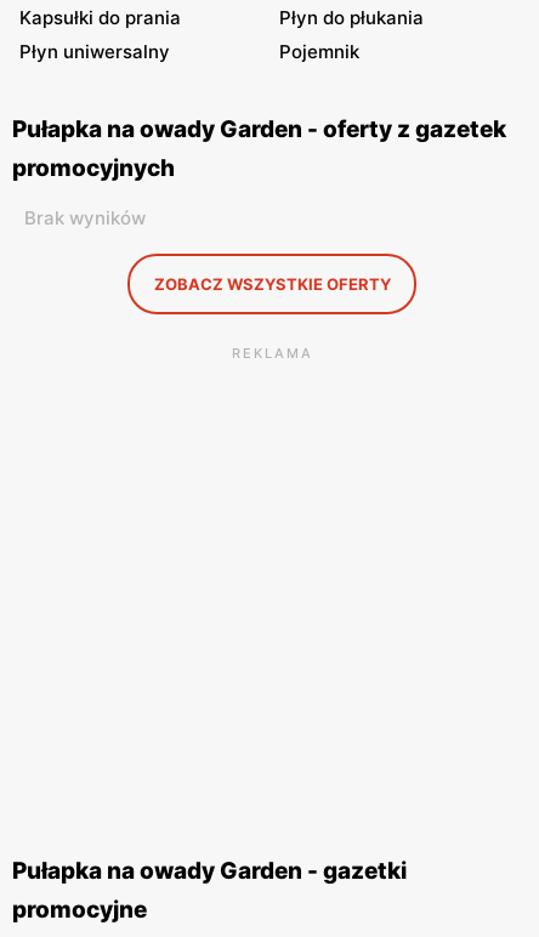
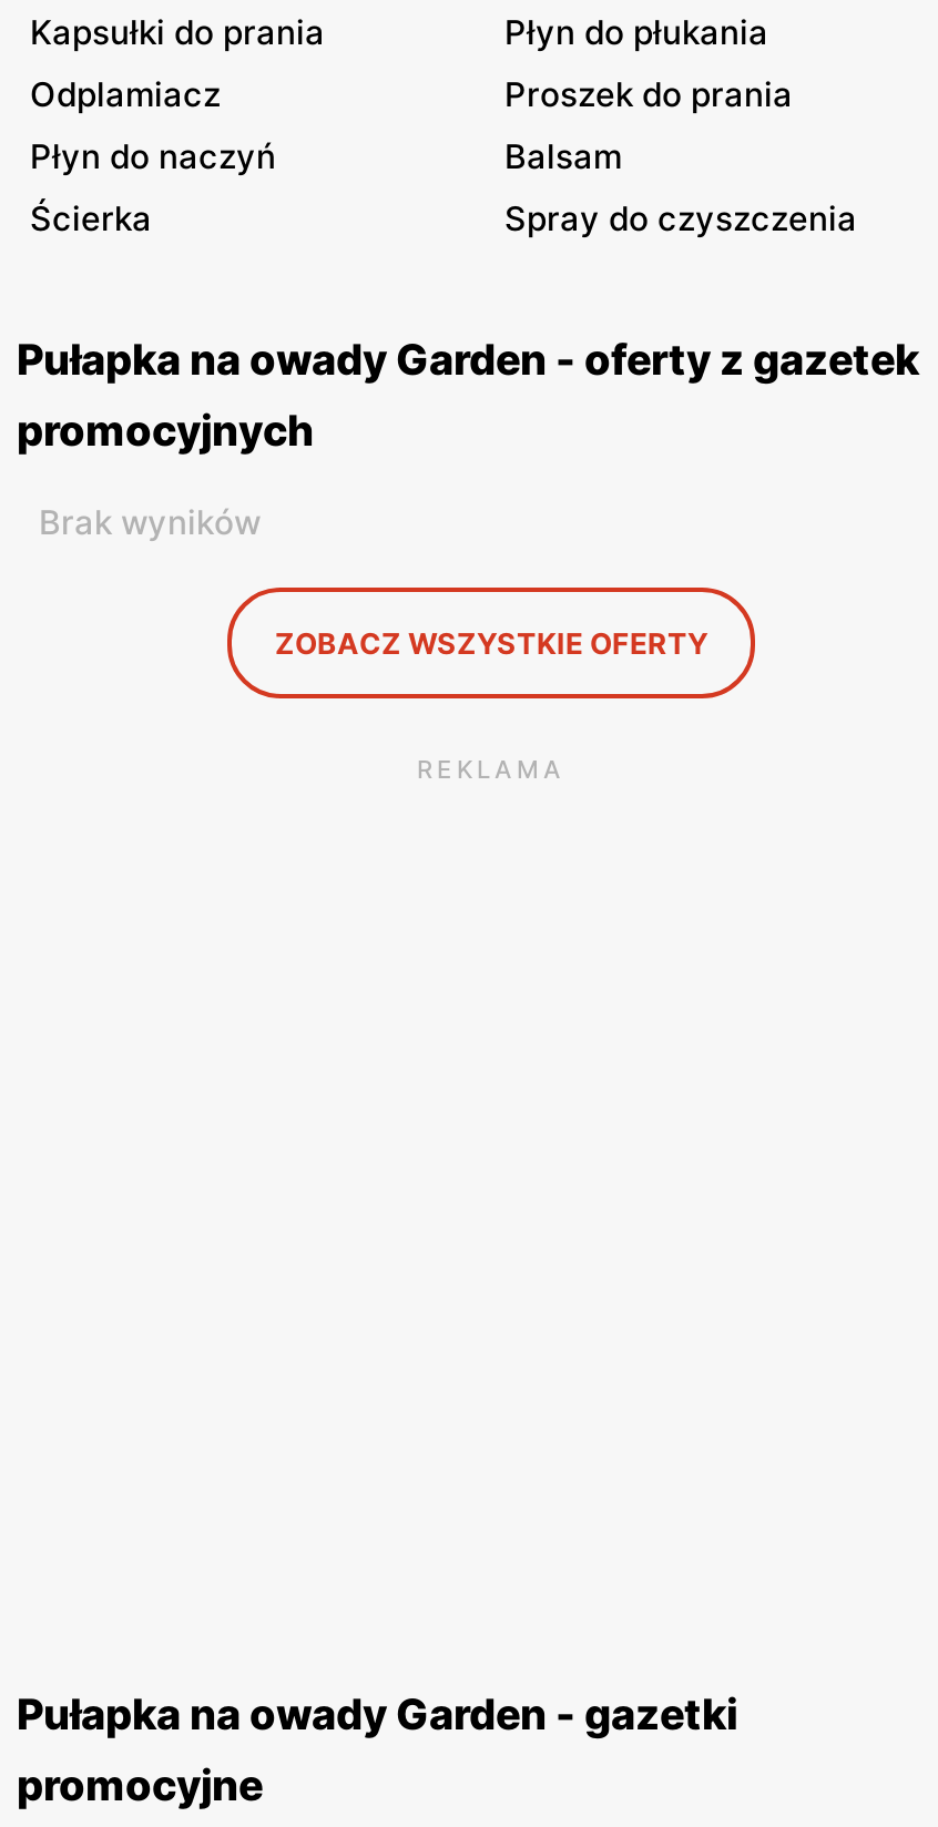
- Płyn uniwersalny
- Pojemnik
+ Odplamiacz
+ Proszek do prania
+ Płyn do naczyń
+ Balsam
+ Ścierka
+ Spray do czyszczenia
